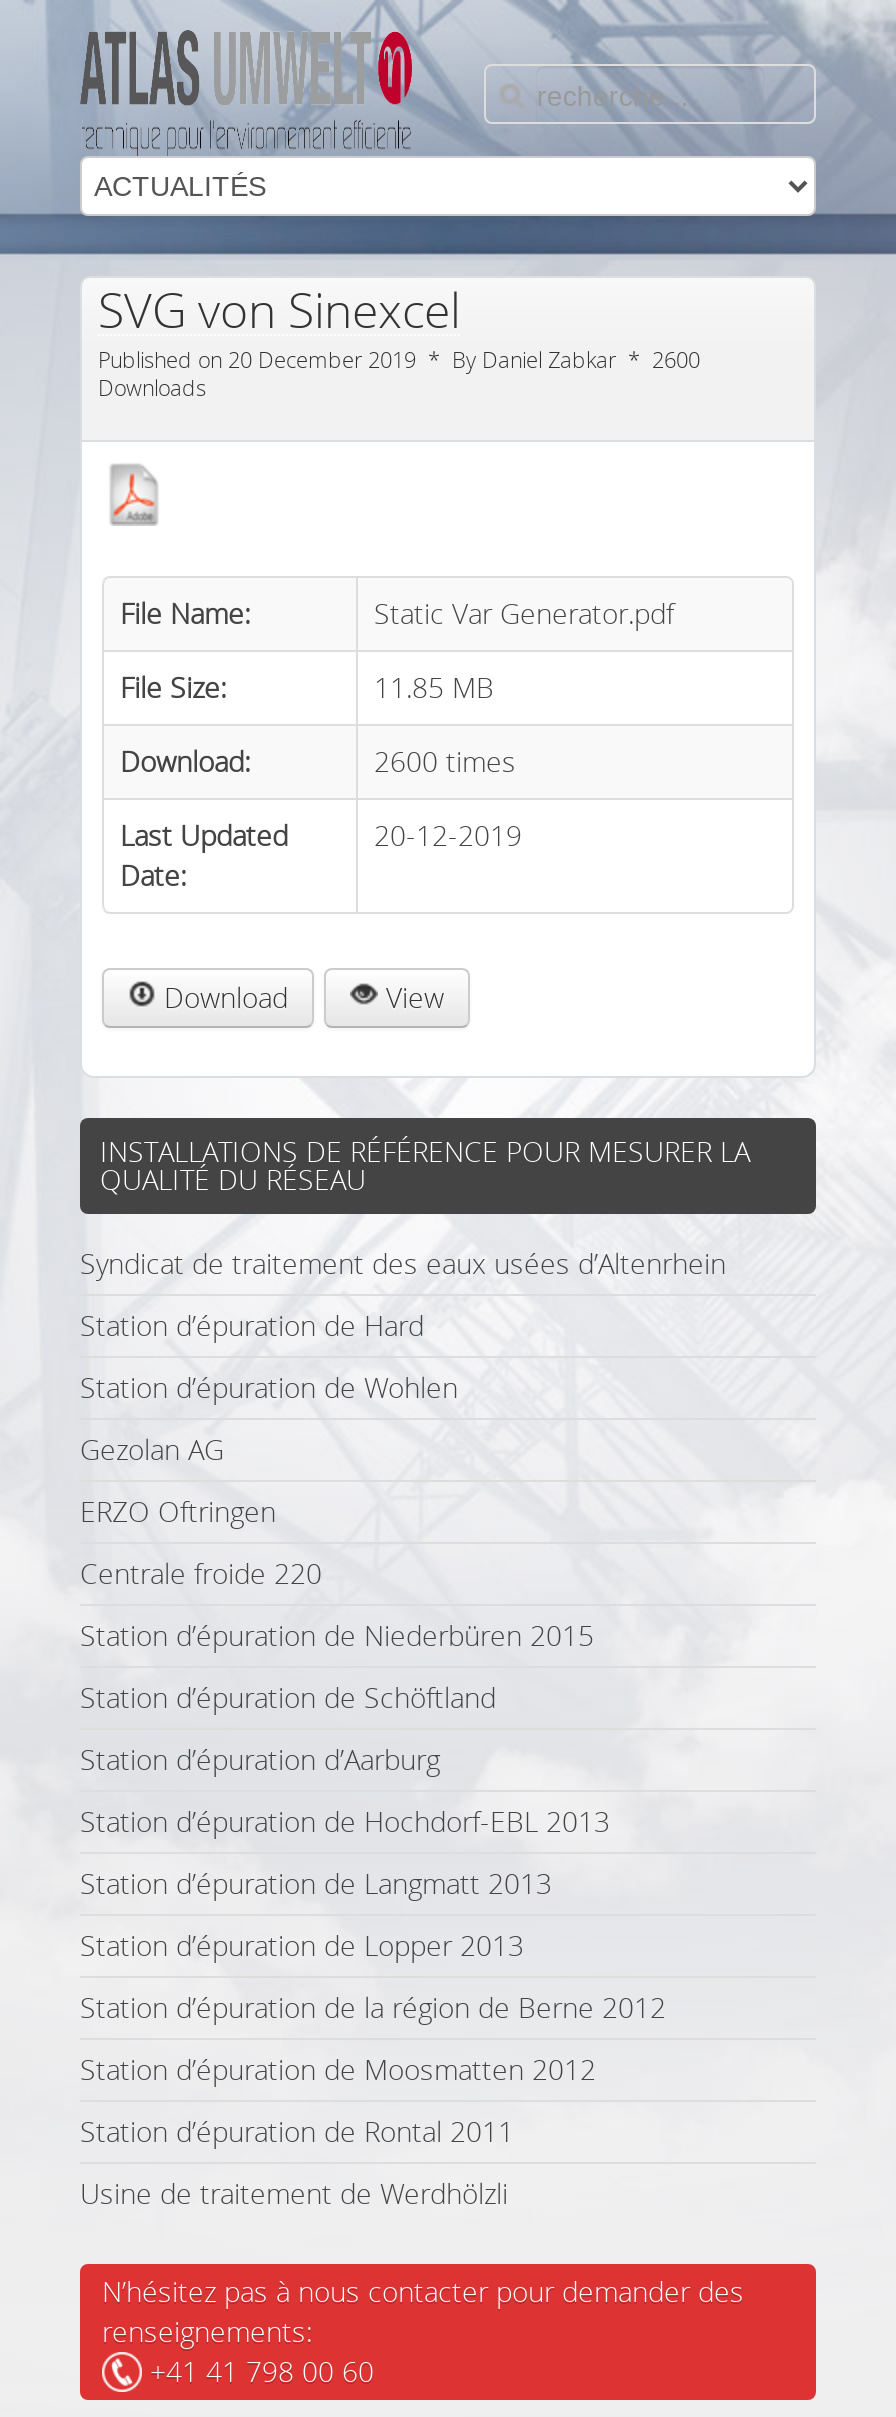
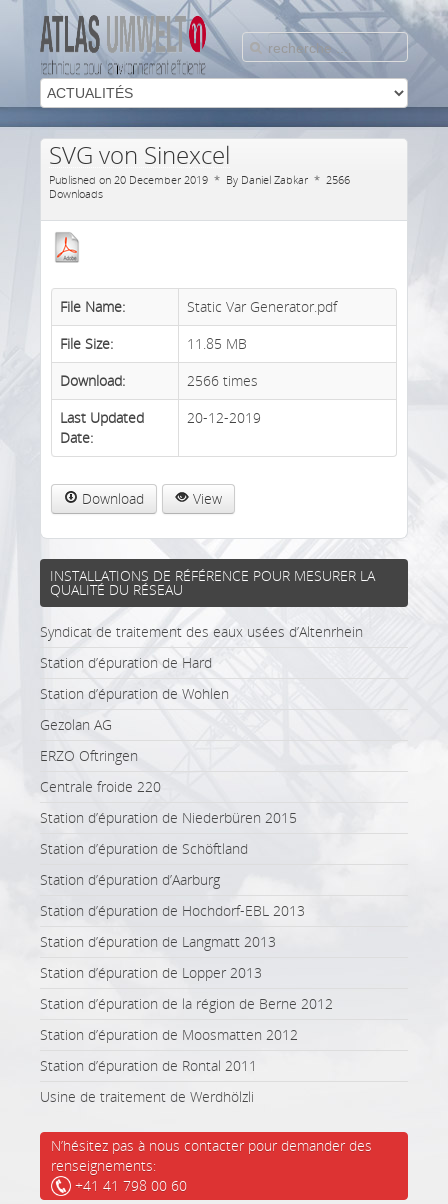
- Published on 20 December 2019 By Daniel Zabkar 2600
+ Published on 20 December 2019 By Daniel Zabkar 2566

- 2600 times
+ 2566 times
